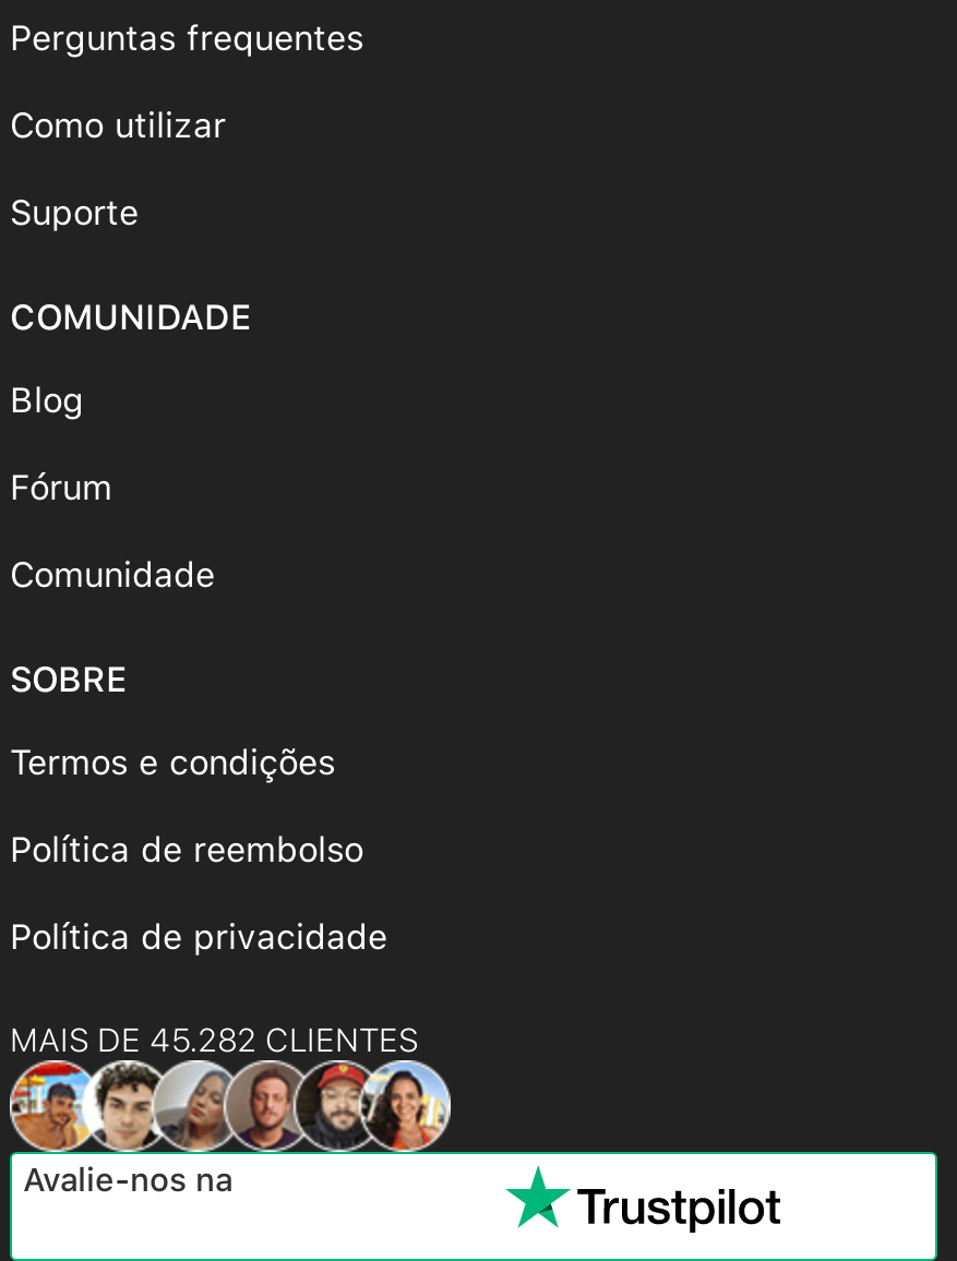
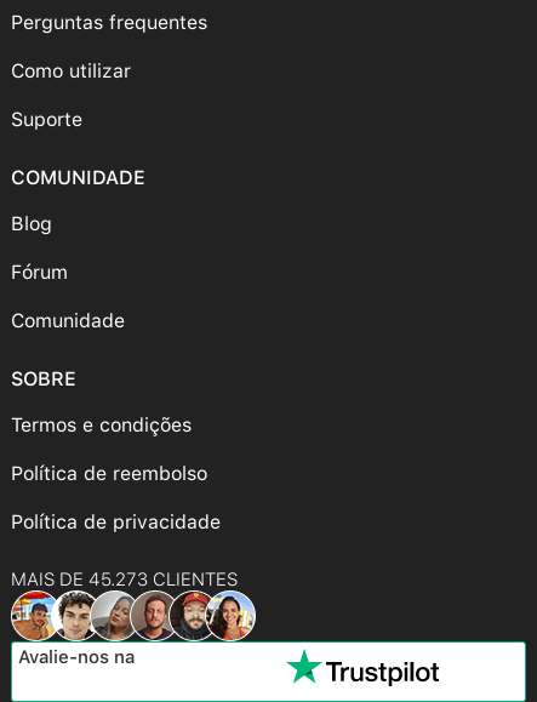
- MAIS DE 45.282 CLIENTES
+ MAIS DE 45.273 CLIENTES
